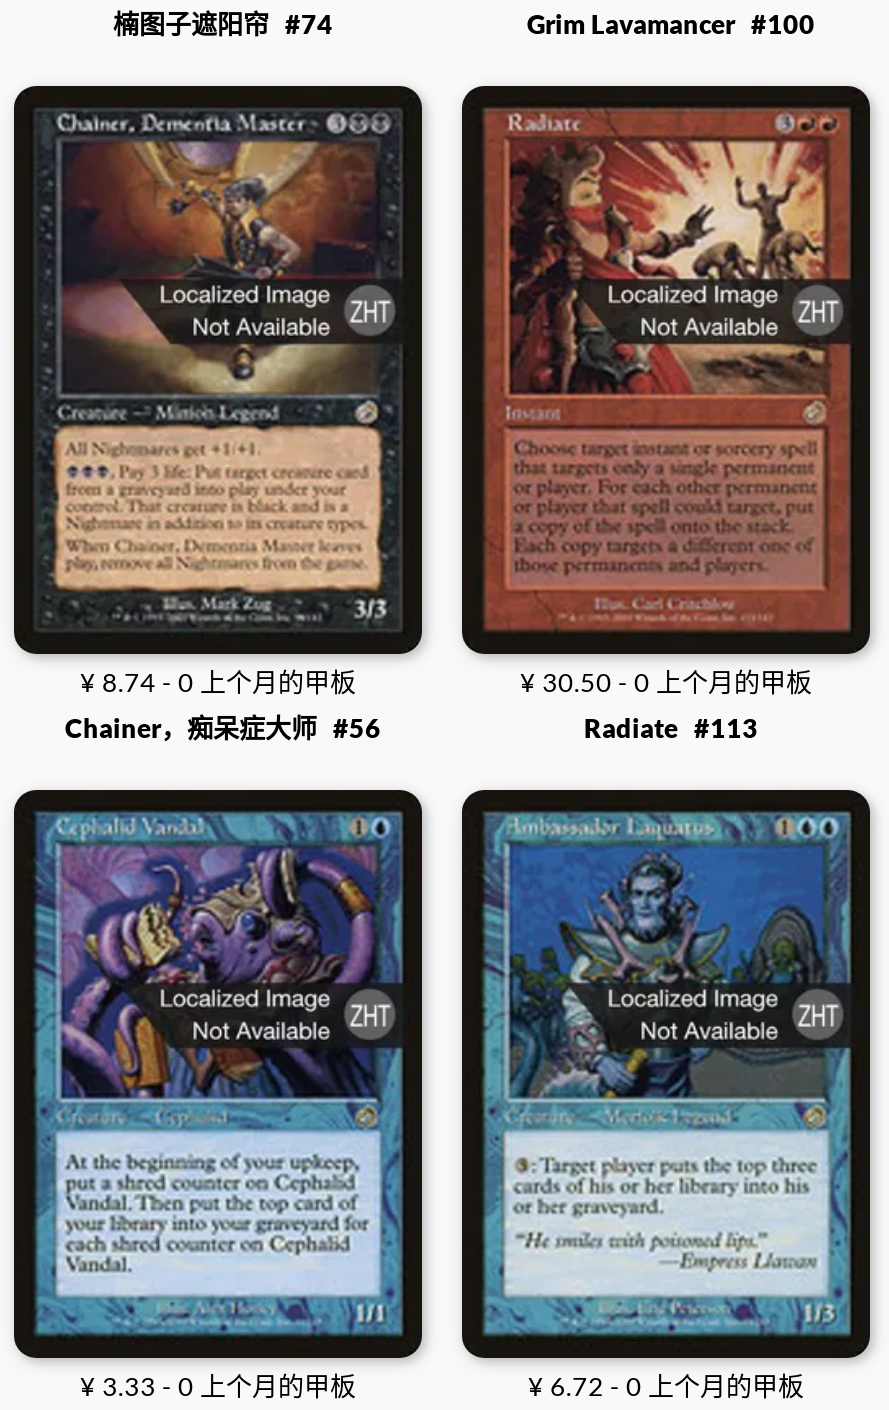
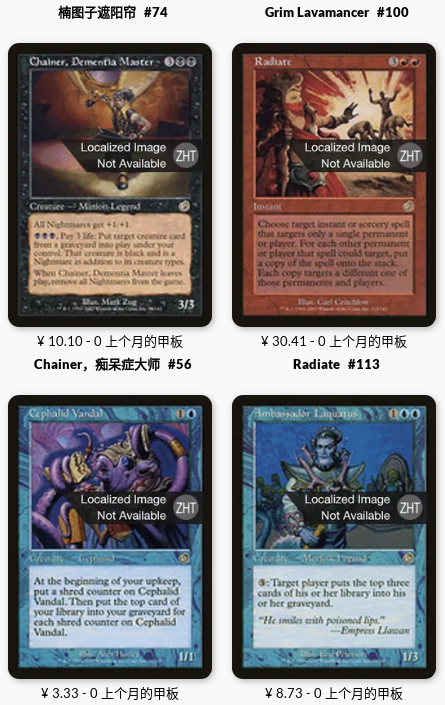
- ¥ 8.74 - 0 上个月的甲板
+ ¥ 10.10 - 0 上个月的甲板

- ¥ 30.50 - 0 上个月的甲板
+ ¥ 30.41 - 0 上个月的甲板

- ¥ 6.72 - 0 上个月的甲板
+ ¥ 8.73 - 0 上个月的甲板
